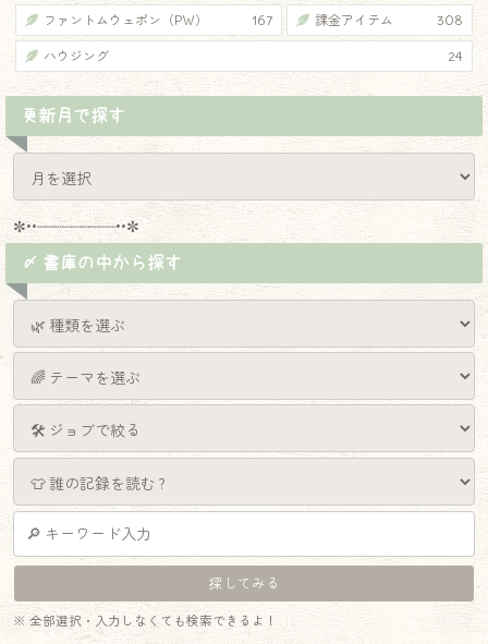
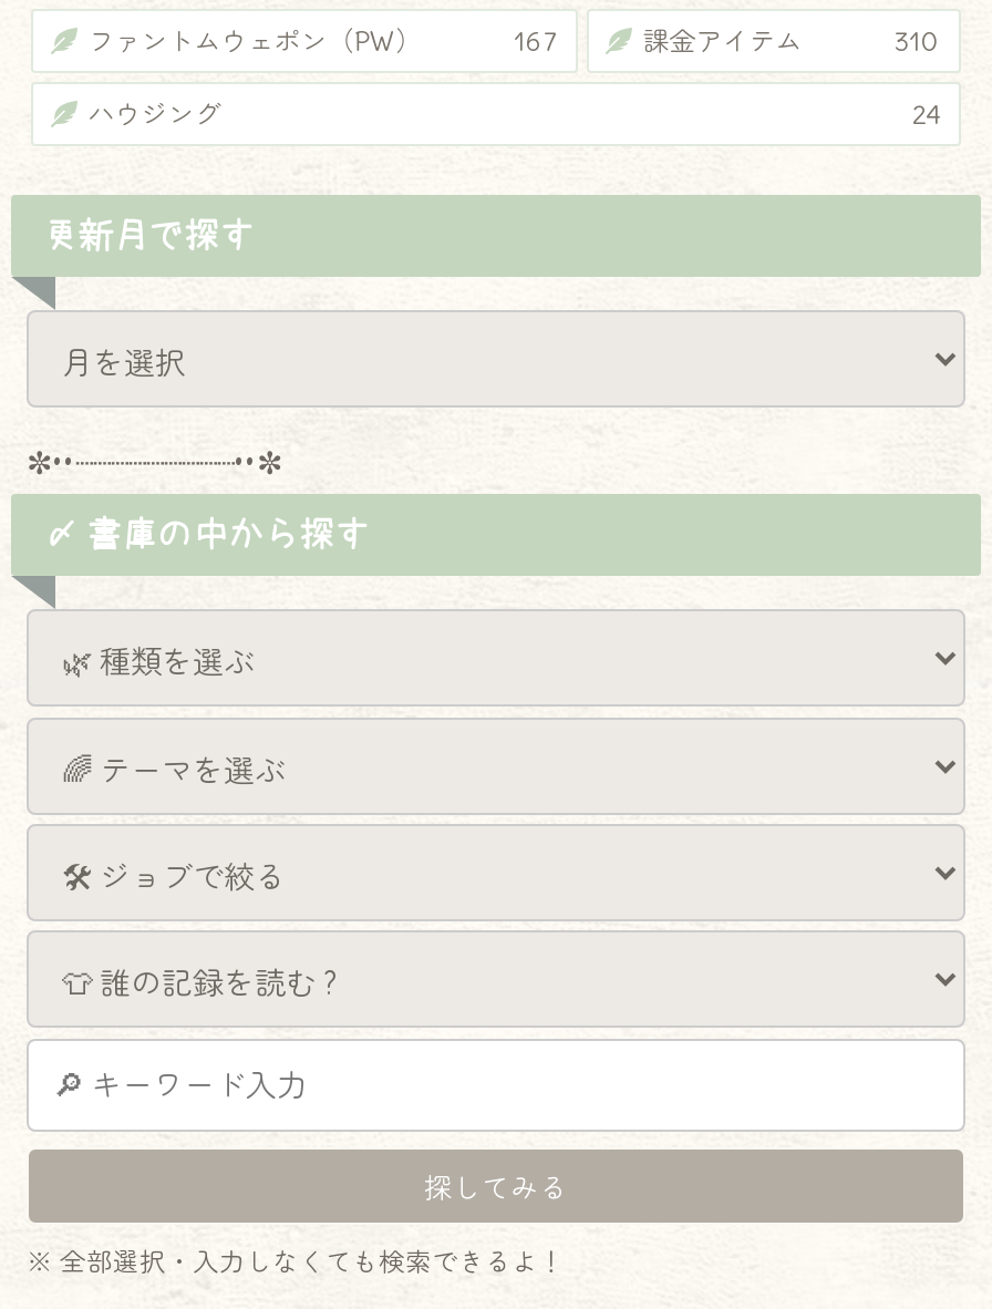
- 308
+ 310
